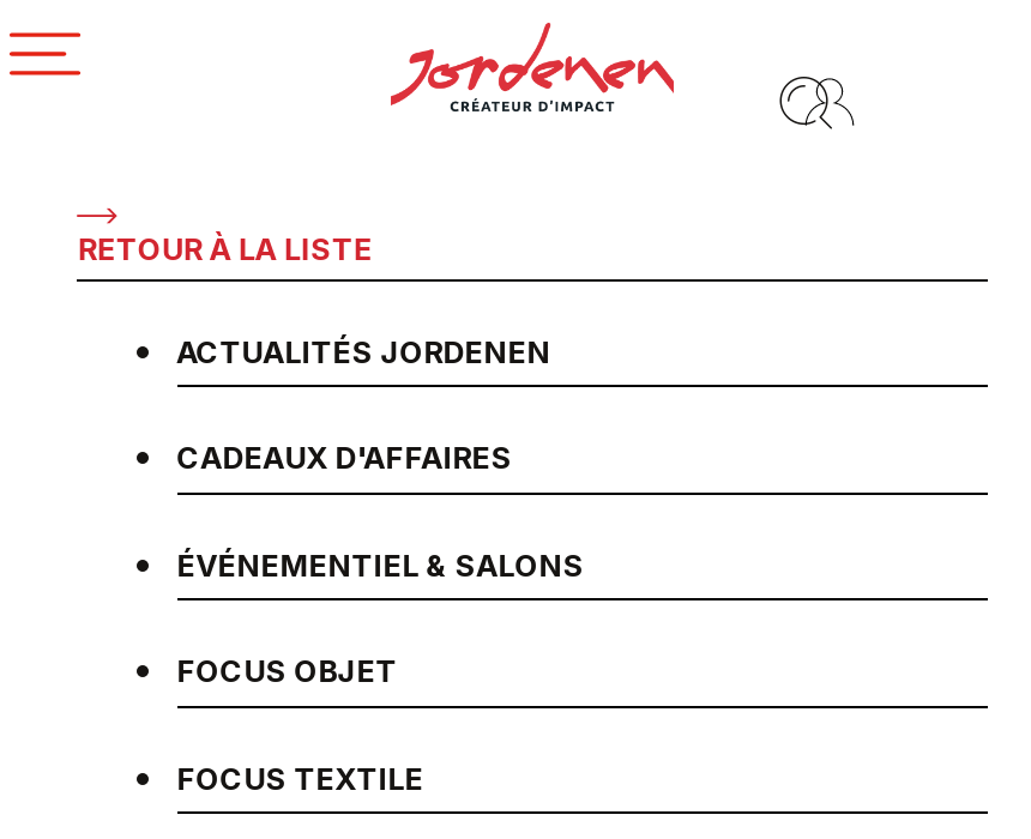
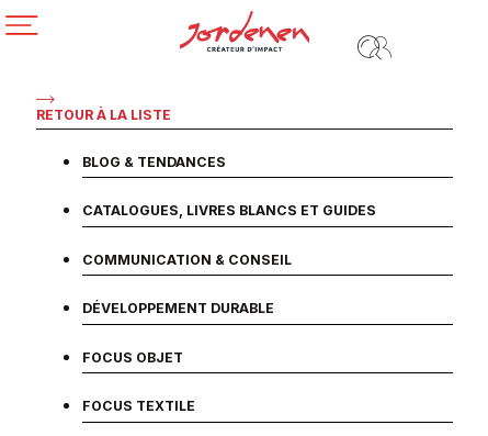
- ACTUALITÉS JORDENEN
- CADEAUX D'AFFAIRES
- ÉVÉNEMENTIEL & SALONS
+ BLOG & TENDANCES
+ CATALOGUES, LIVRES BLANCS ET GUIDES
+ COMMUNICATION & CONSEIL
+ DÉVELOPPEMENT DURABLE
